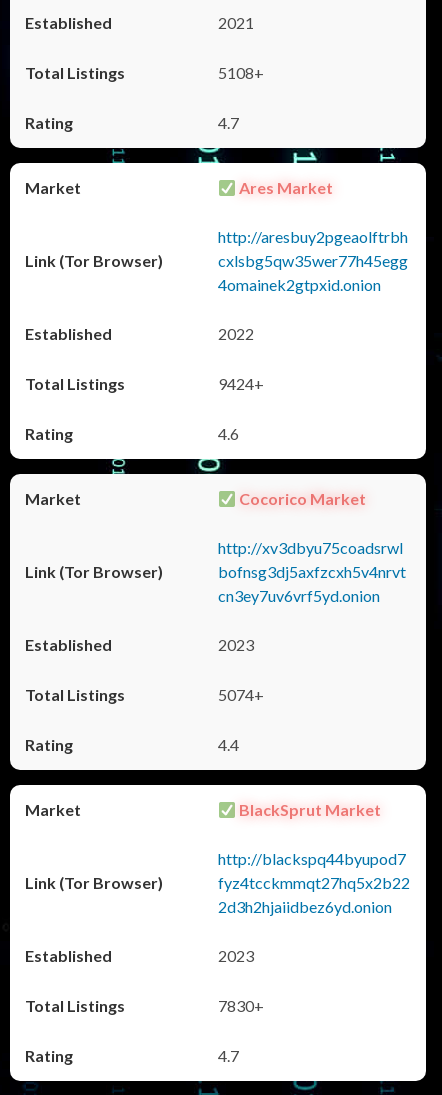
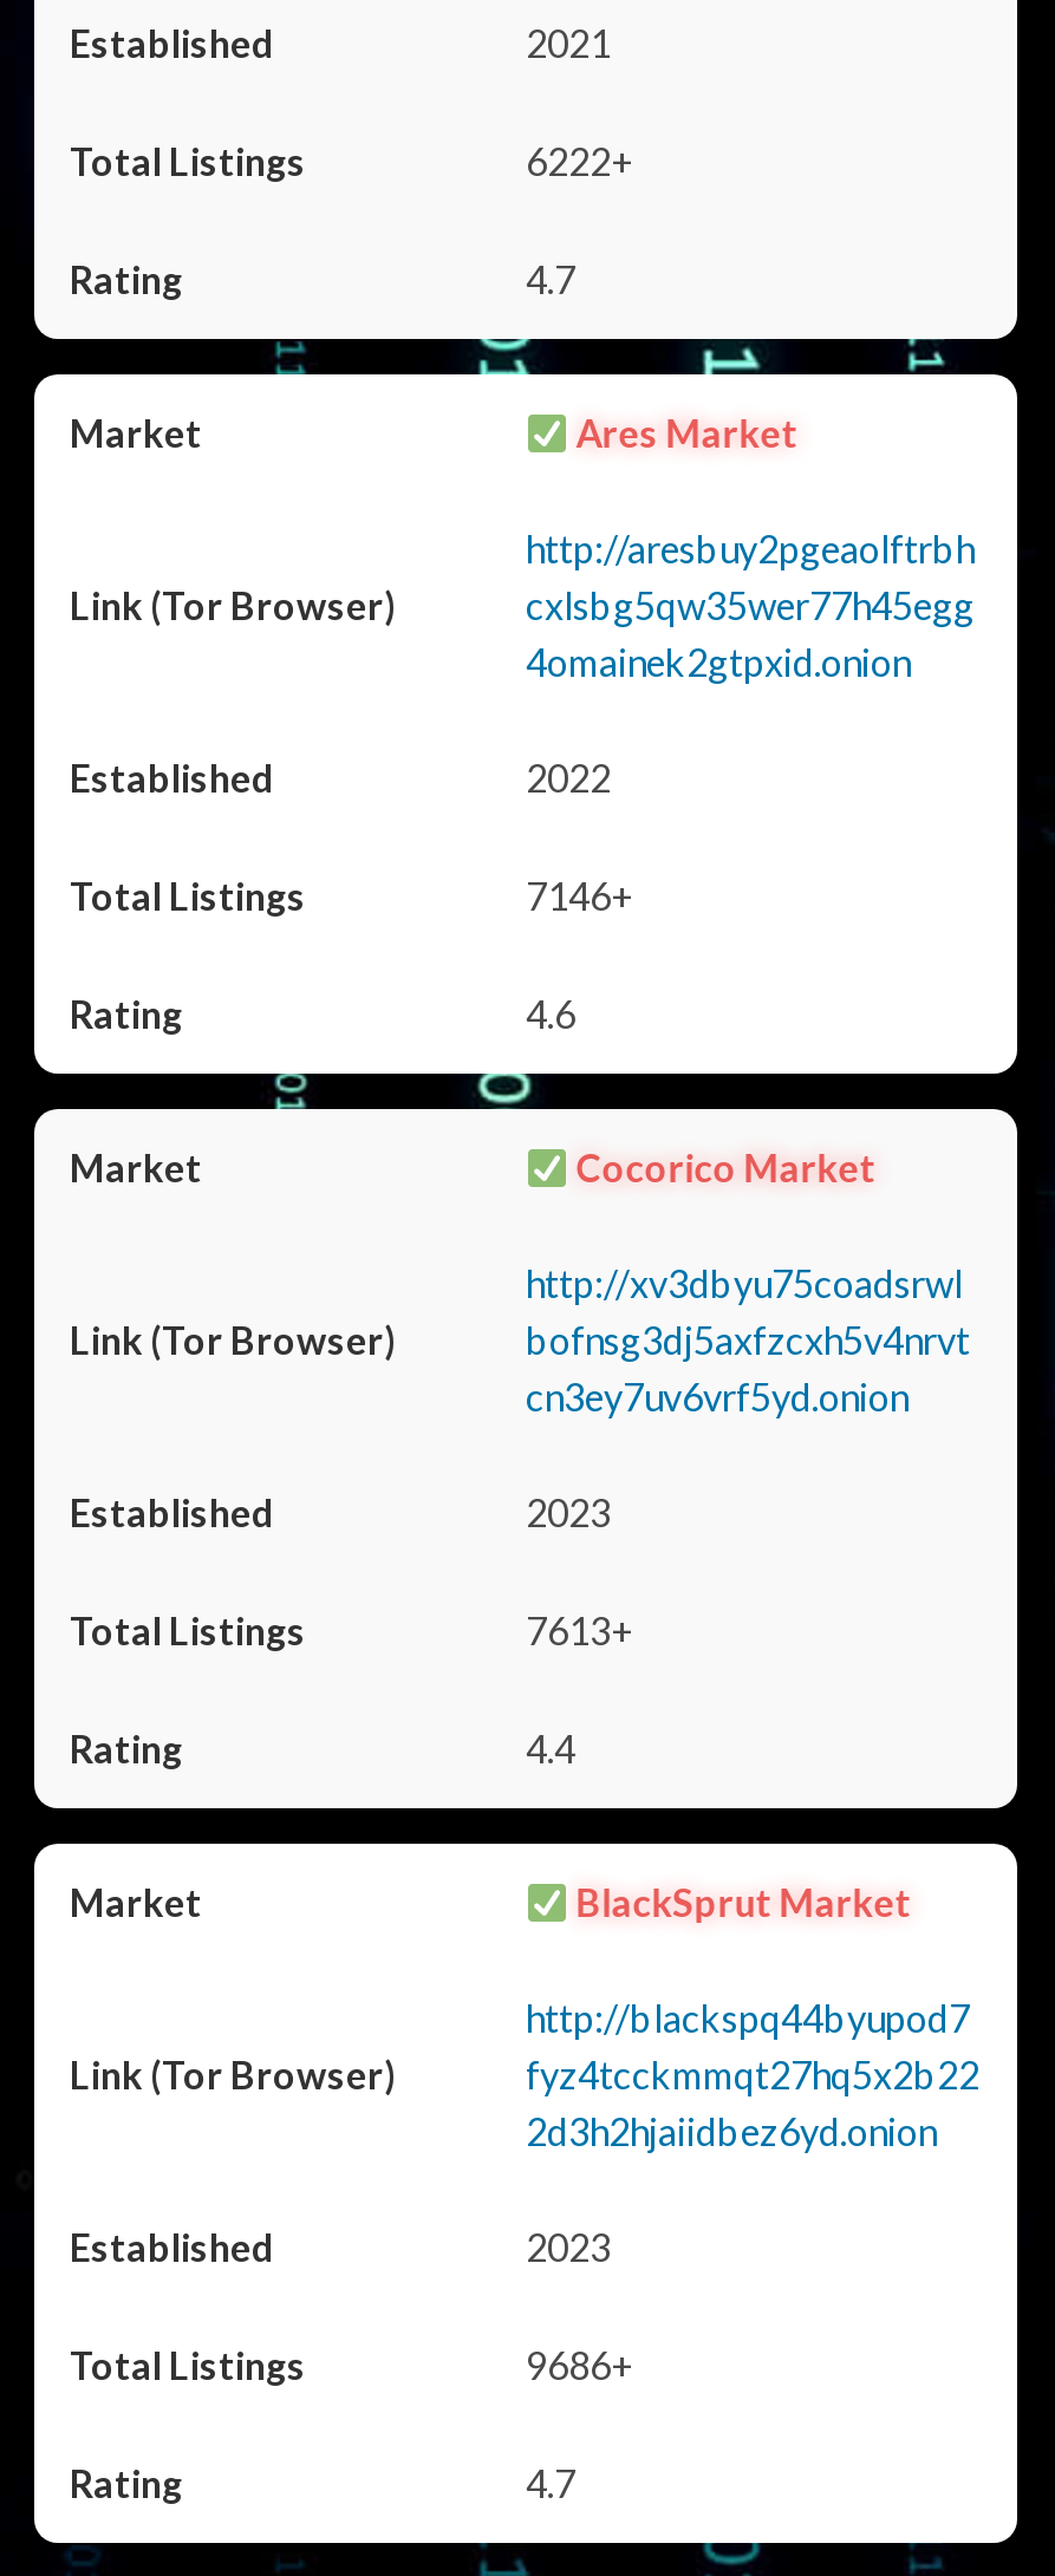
- 5108+
+ 6222+

- 9424+
+ 7146+

- 5074+
+ 7613+

- 7830+
+ 9686+
